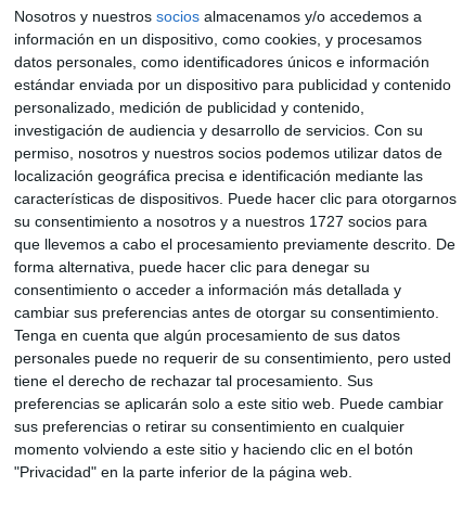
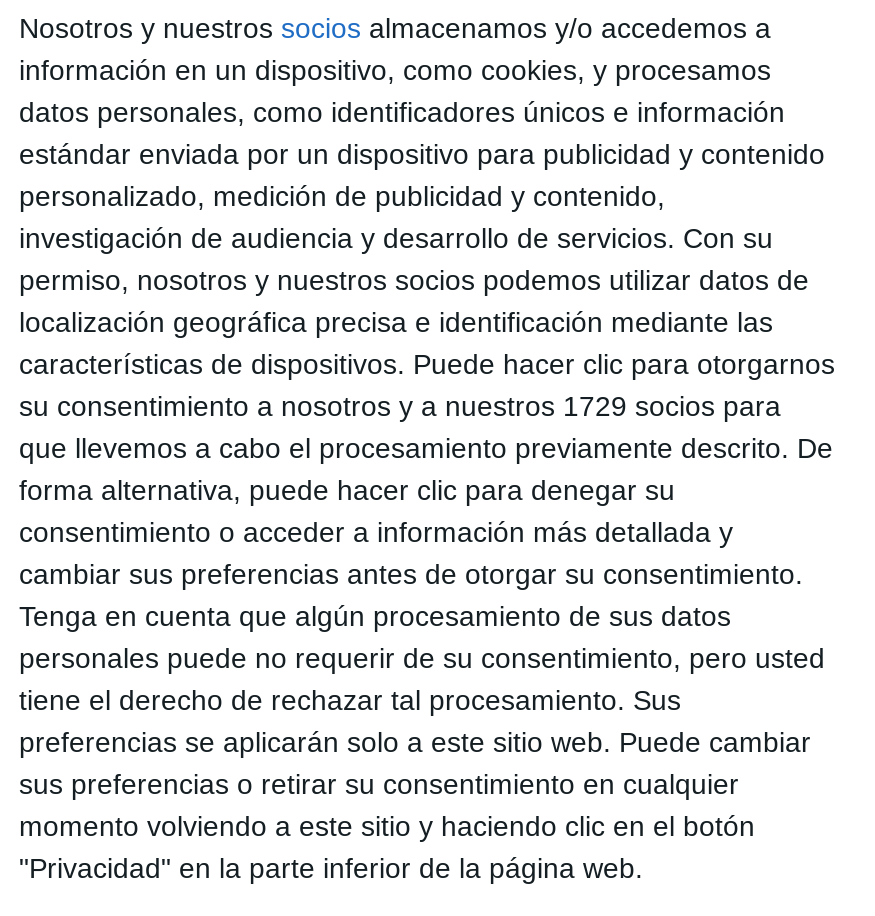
- su consentimiento a nosotros y a nuestros 1727 socios para
+ su consentimiento a nosotros y a nuestros 1729 socios para
